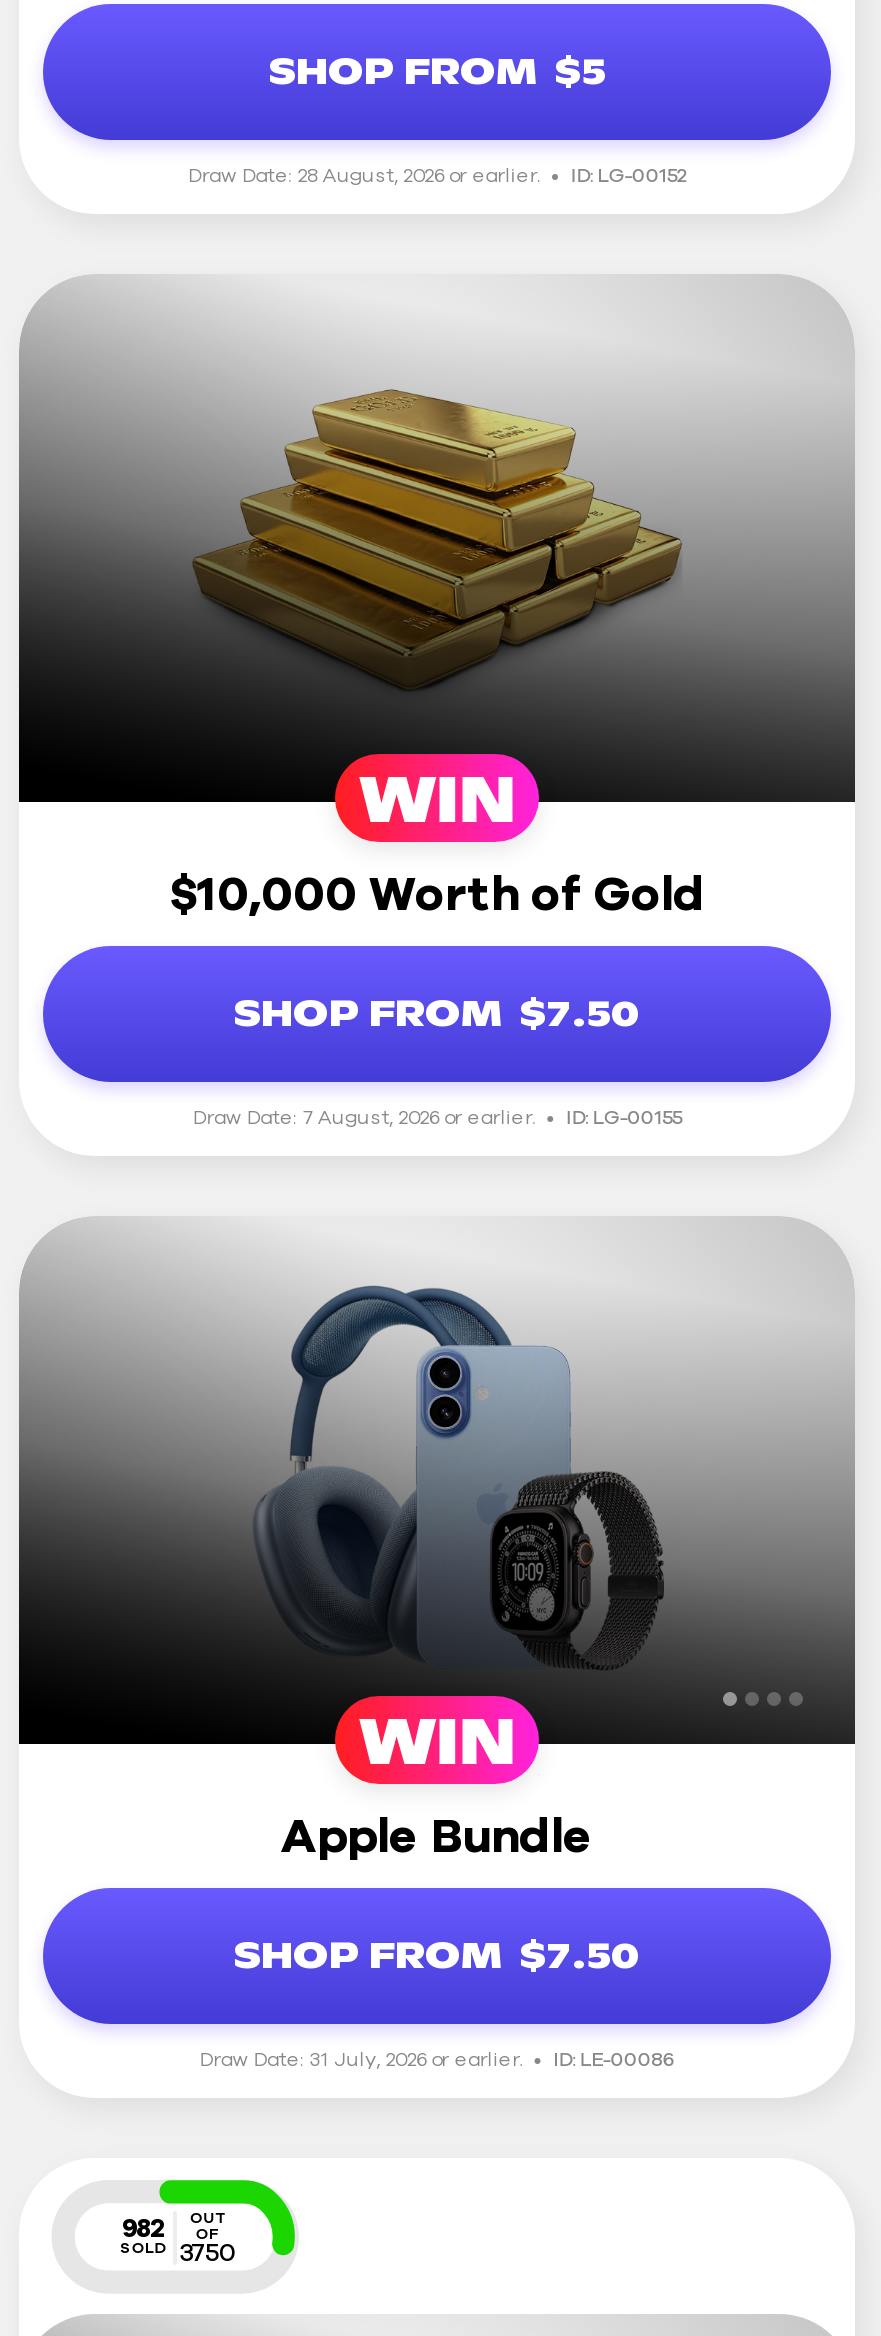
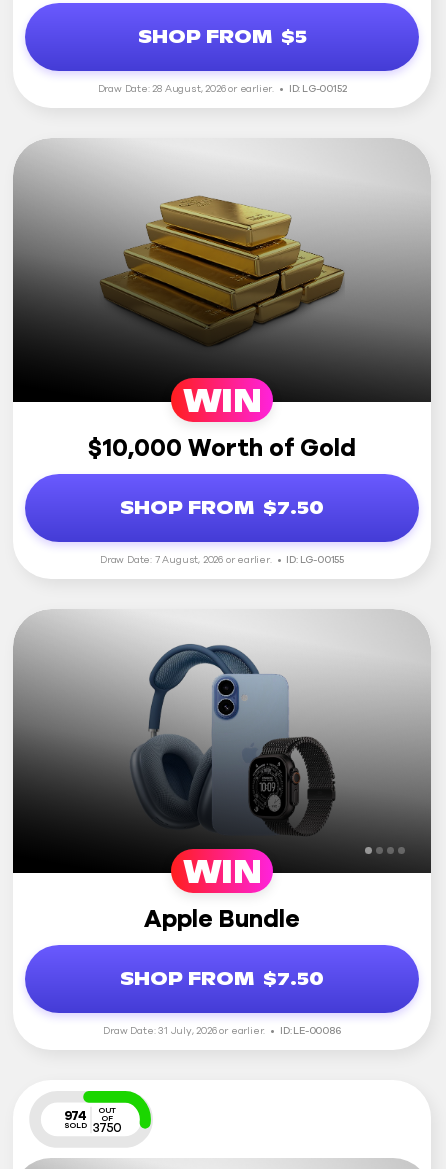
- 982 OUT OF
+ 974 OUT OF
